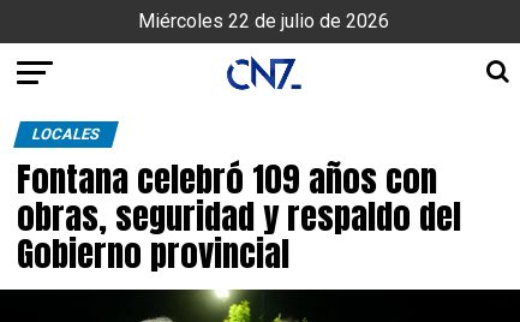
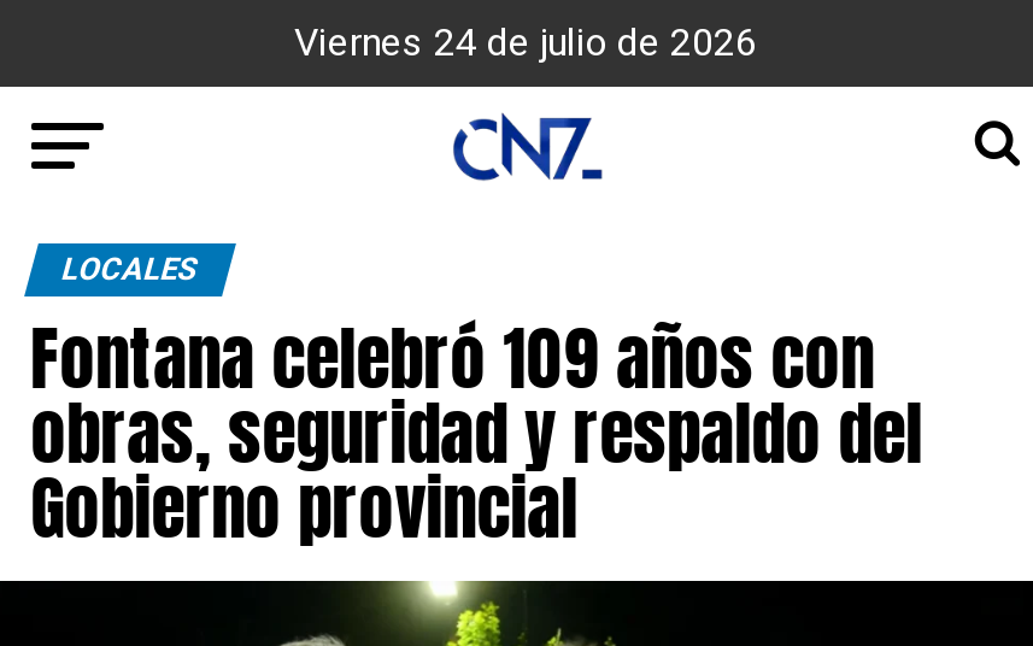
- Miércoles 22 de julio de 2026
+ Viernes 24 de julio de 2026
